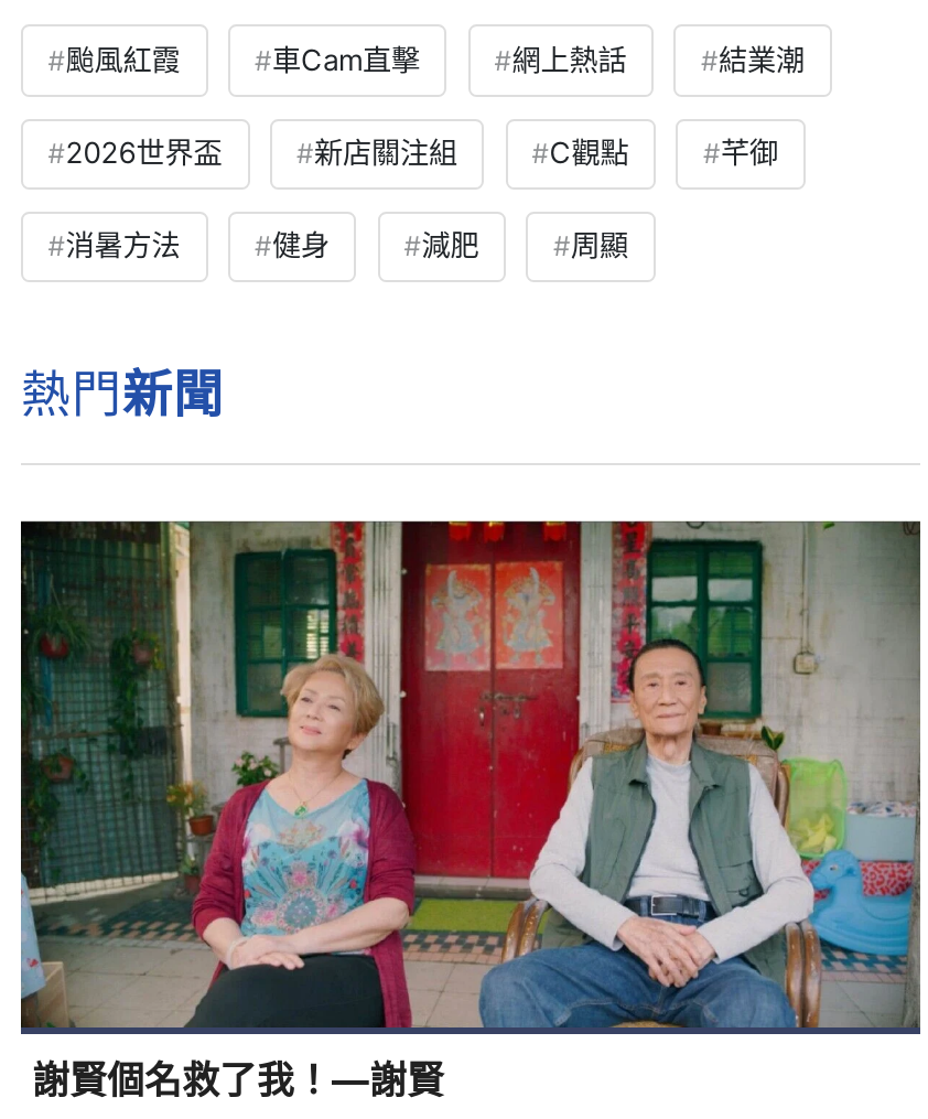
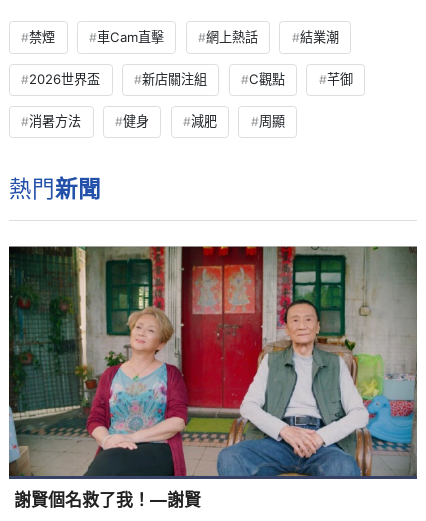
- 颱風紅霞
+ 禁煙
